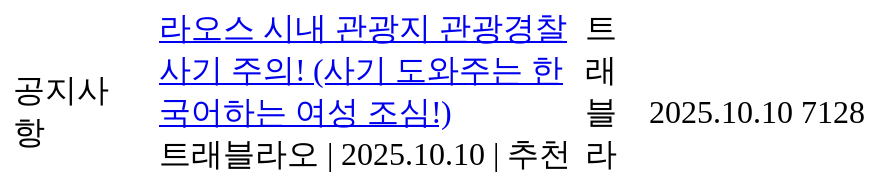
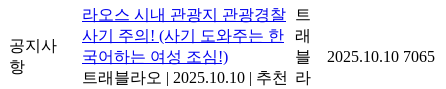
- 블 2025.10.10 7128
+ 블 2025.10.10 7065
